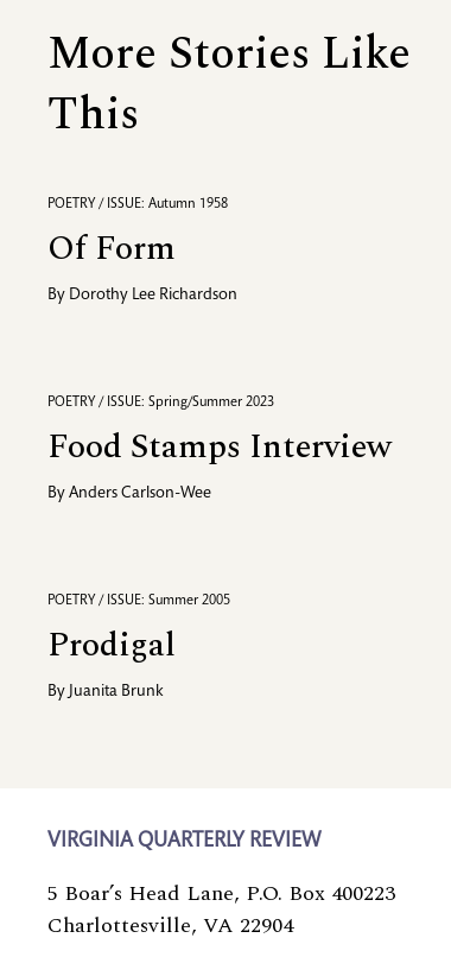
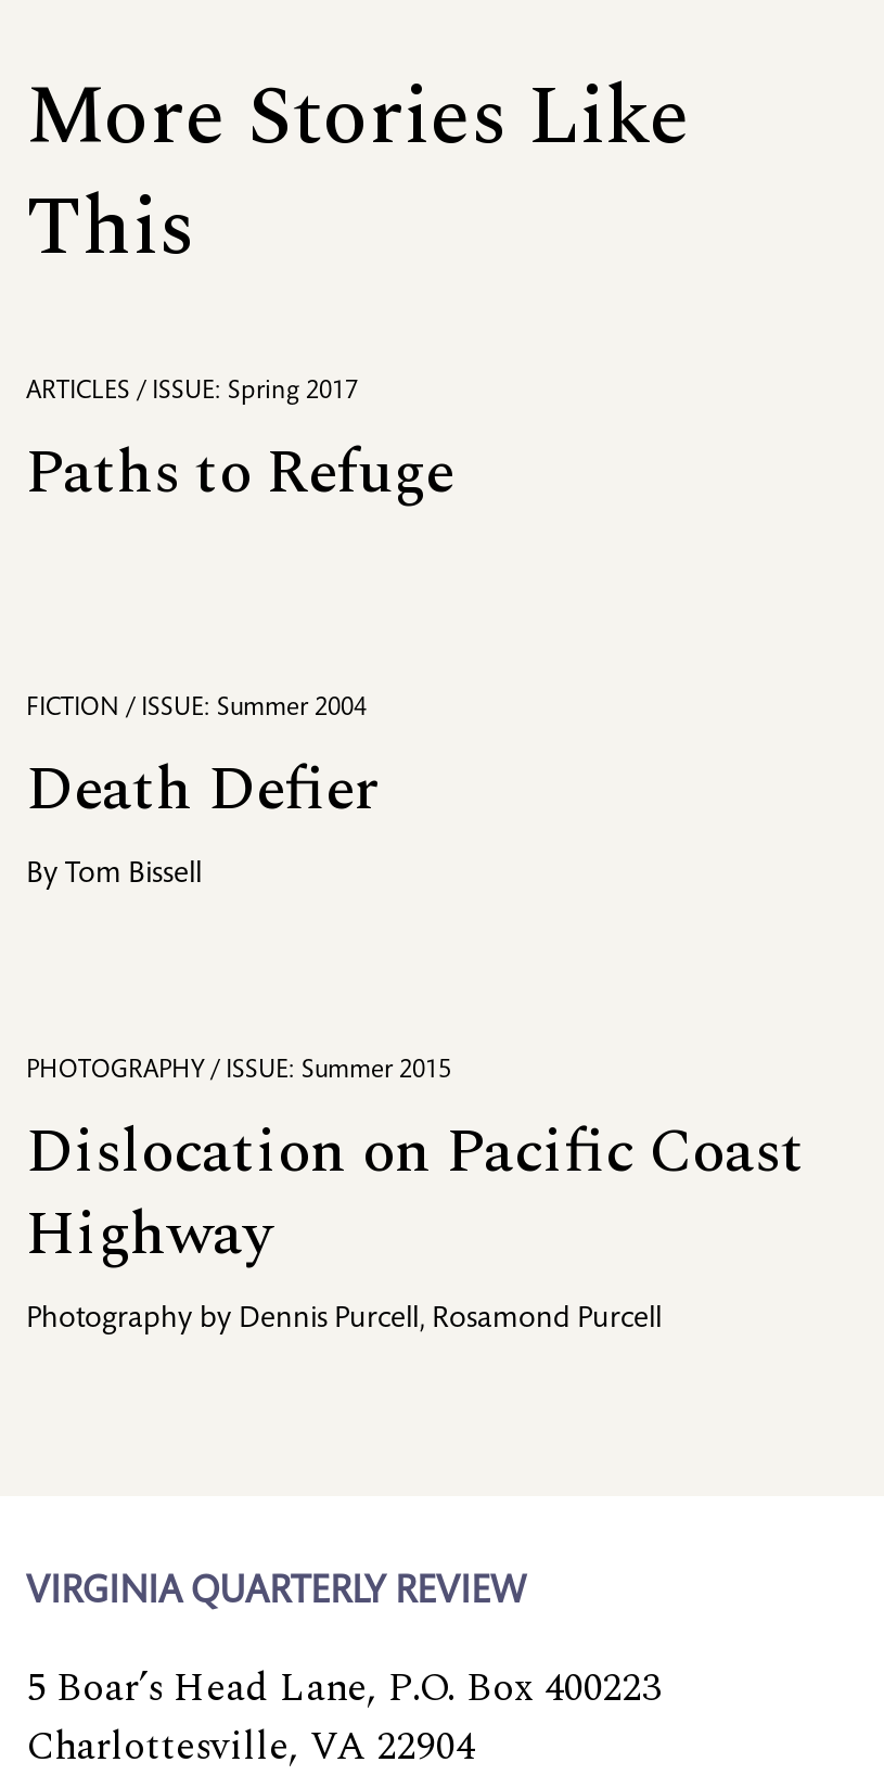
- POETRY / ISSUE: Autumn 1958
- Of Form
- By Dorothy Lee Richardson
+ ARTICLES / ISSUE: Spring 2017
+ Paths to Refuge

- POETRY / ISSUE: Spring/Summer 2023
- Food Stamps Interview
- By Anders Carlson-Wee
+ FICTION / ISSUE: Summer 2004
+ Death Defier
+ By Tom Bissell

- POETRY / ISSUE: Summer 2005
- Prodigal
- By Juanita Brunk
+ PHOTOGRAPHY / ISSUE: Summer 2015
+ Dislocation on Pacific Coast
+ Highway
+ Photography by Dennis Purcell, Rosamond Purcell
